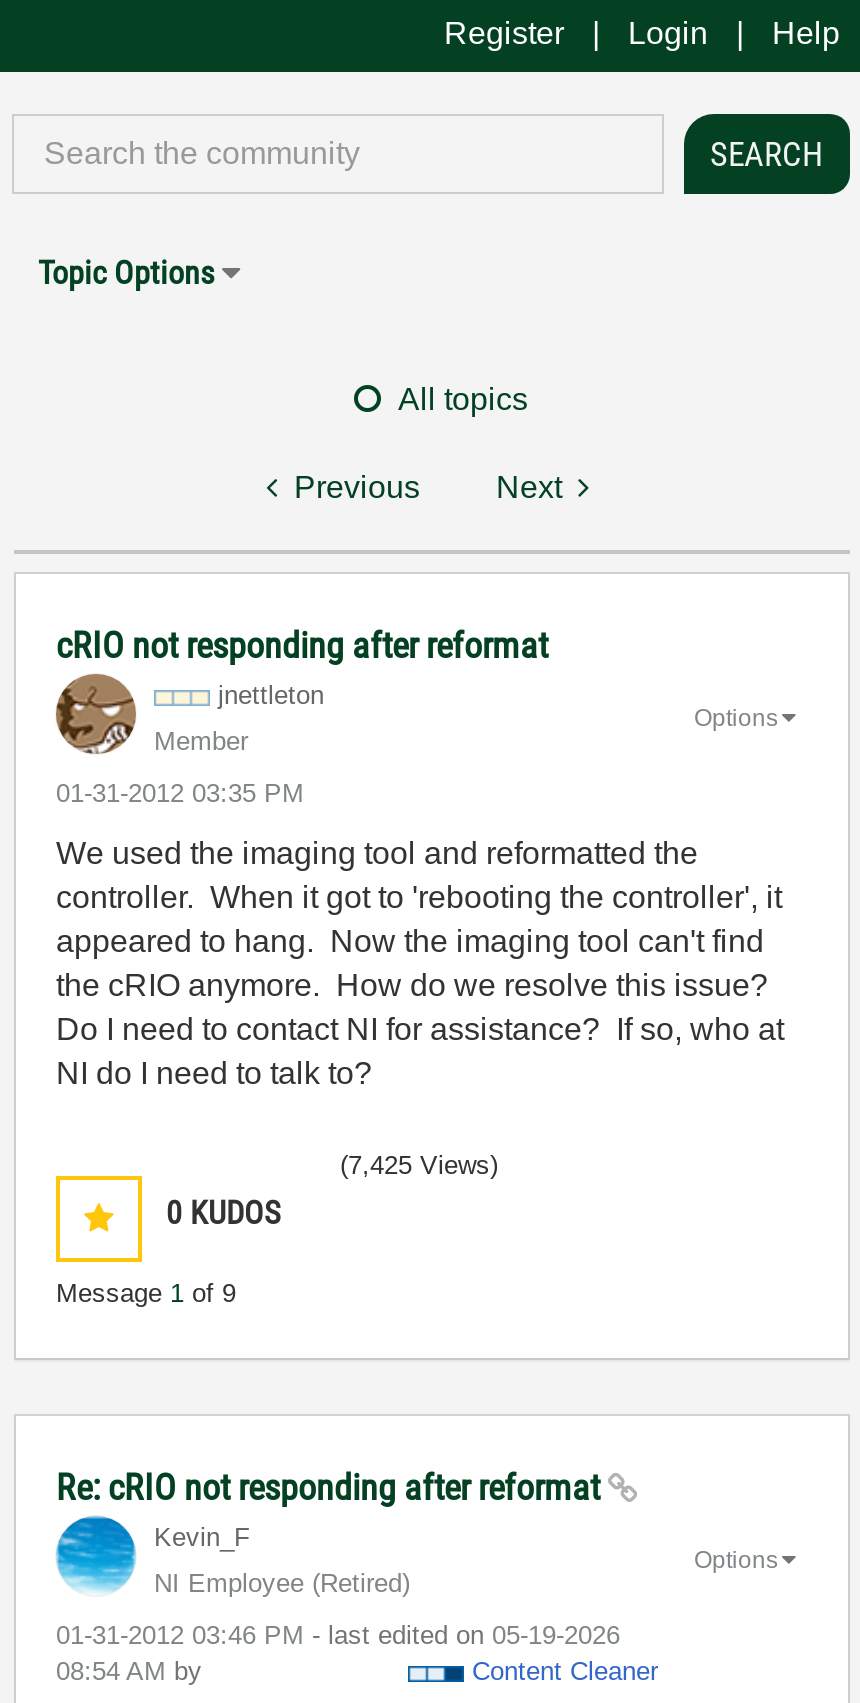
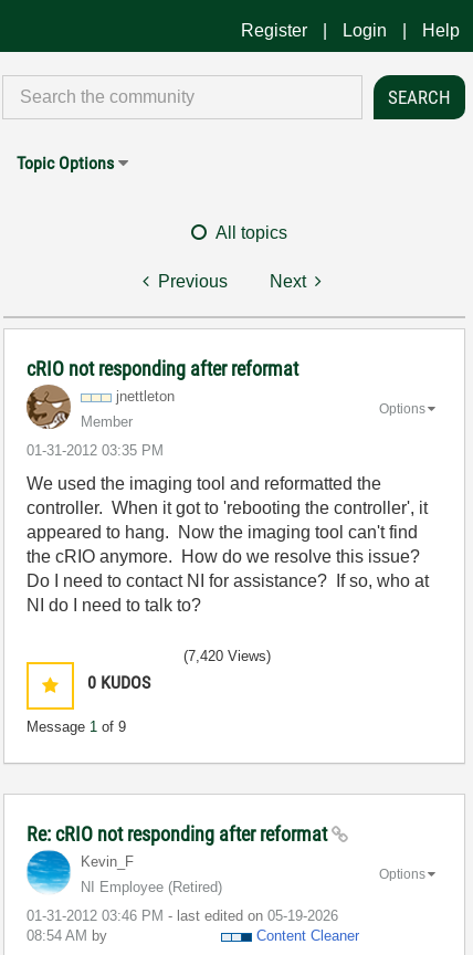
- (7,425 Views)
+ (7,420 Views)
